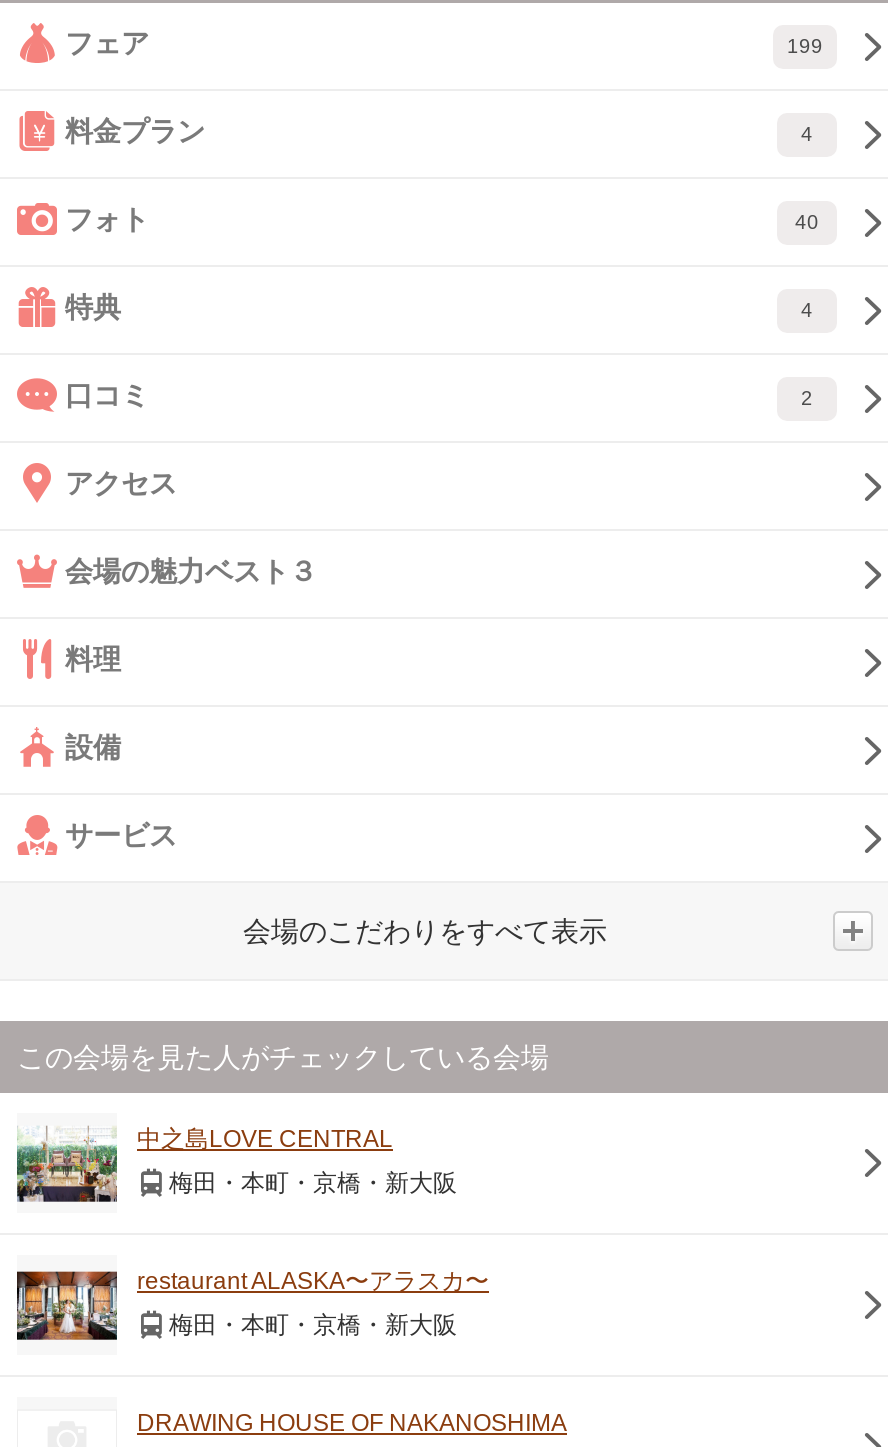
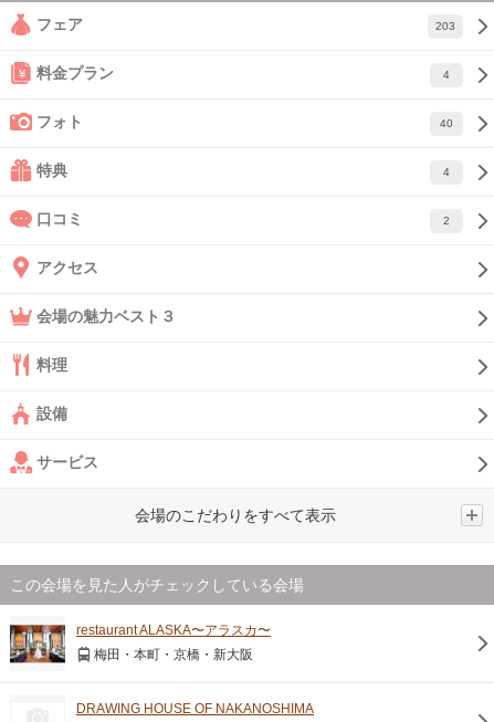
- 199
+ 203

- [image]
- 中之島LOVE CENTRAL
- 梅田・本町・京橋・新大阪
